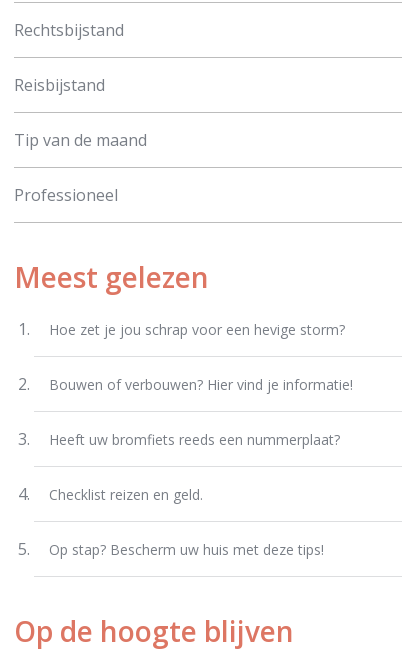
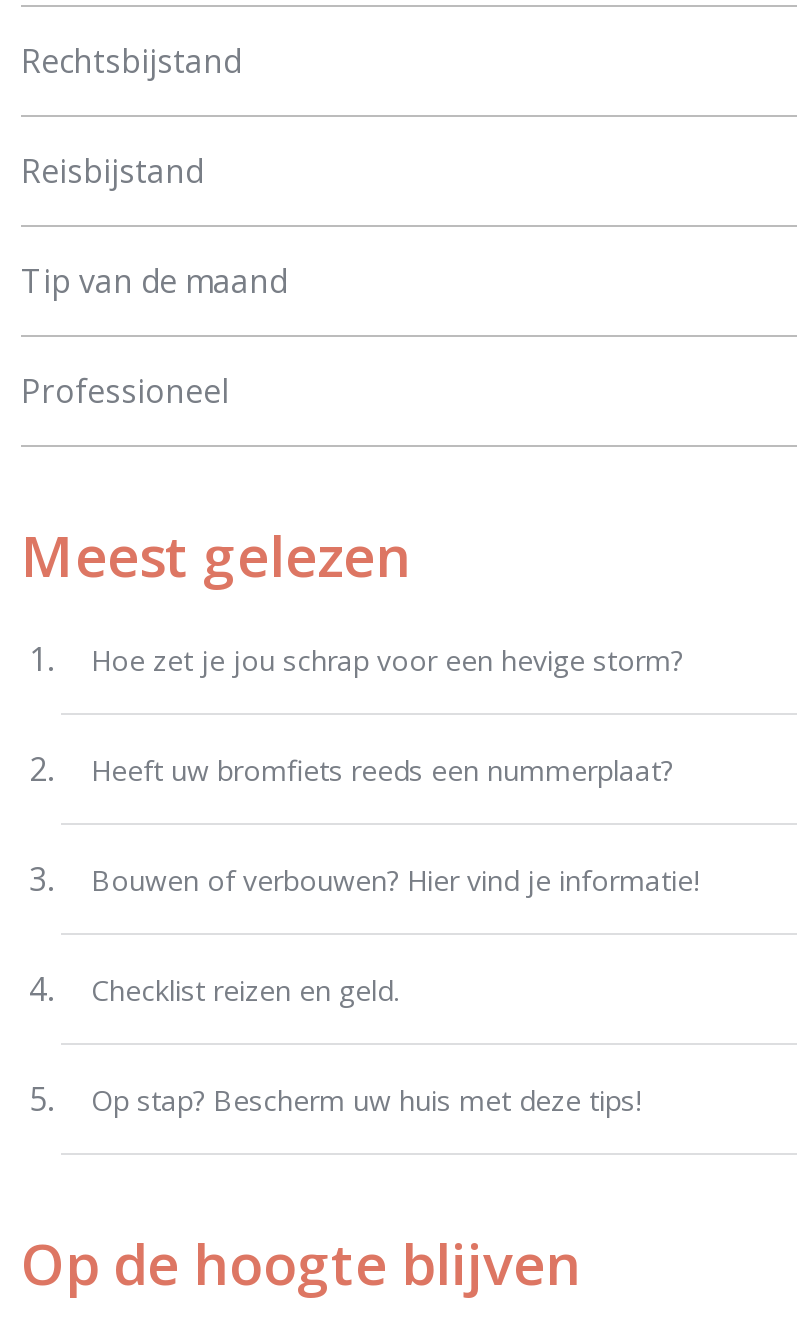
moved down: Bouwen of verbouwen? Hier vind je informatie!

moved up: Heeft uw bromfiets reeds een nummerplaat?
